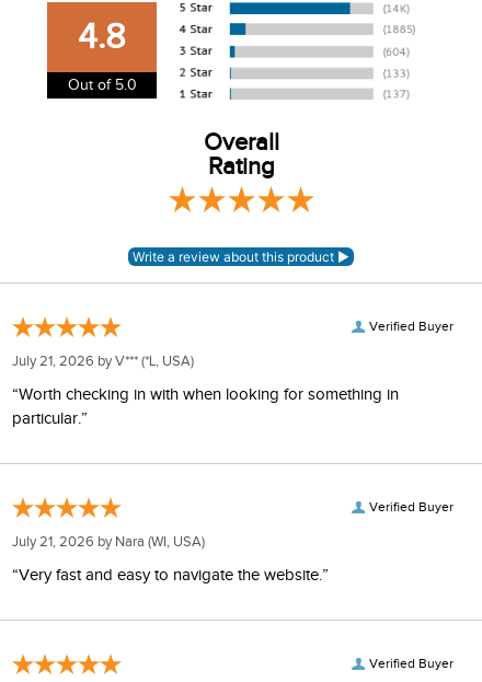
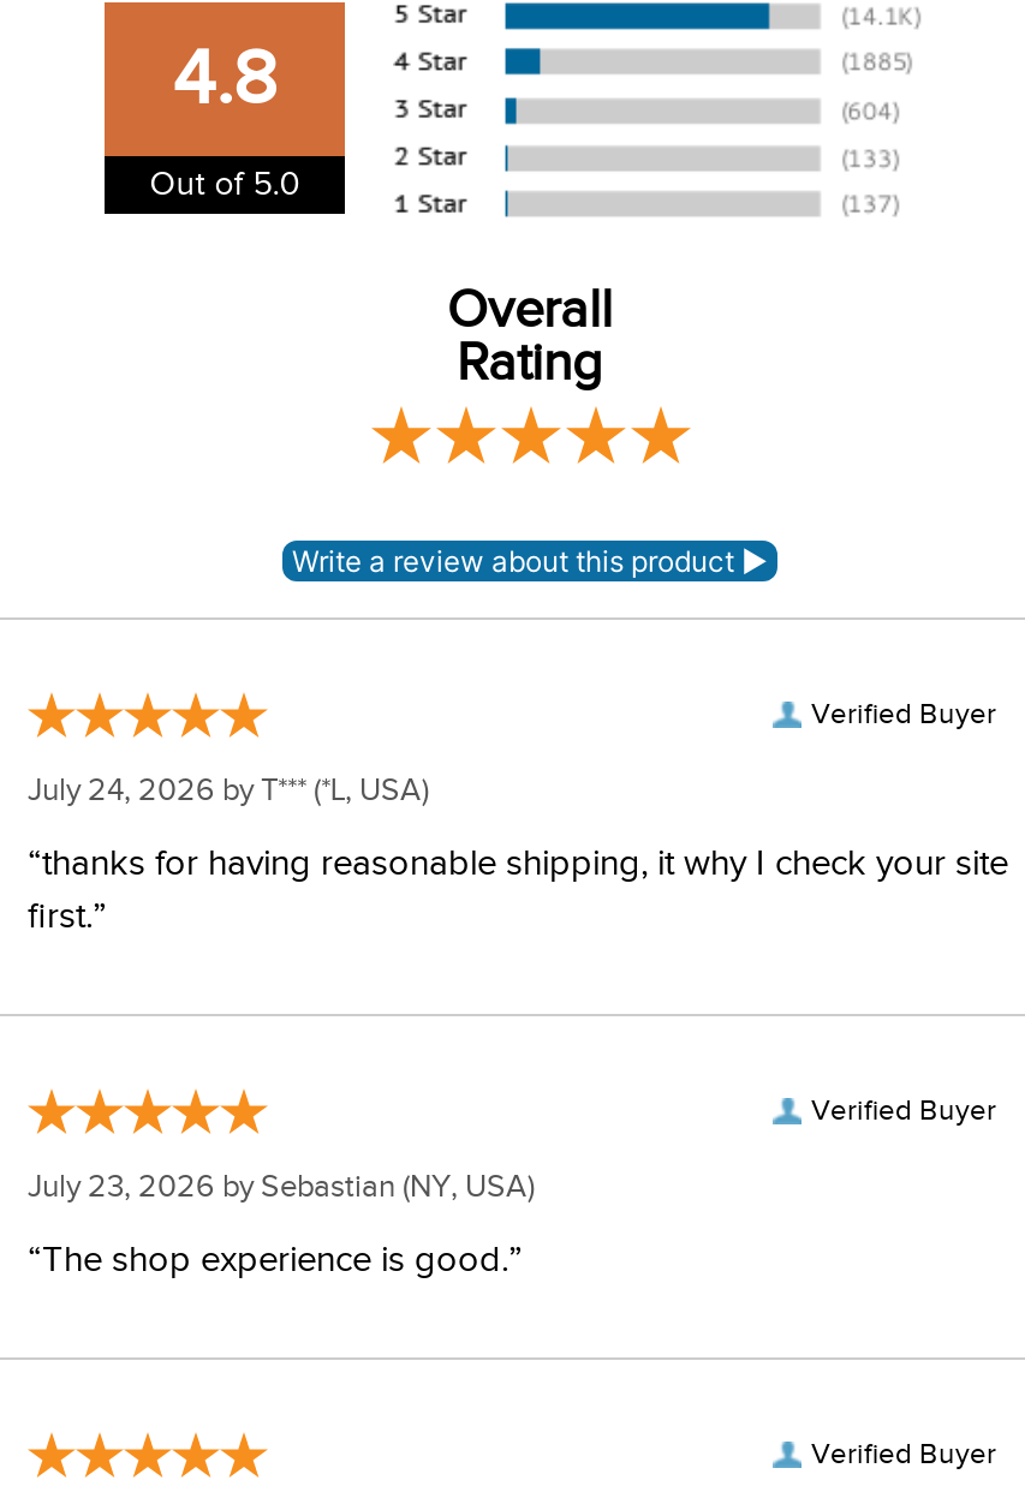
- July 21, 2026 by V*** (*L, USA)
+ July 24, 2026 by T*** (*L, USA)

- “Worth checking in with when looking for something in
- particular.”
+ “thanks for having reasonable shipping, it why I check your site
+ first.”

- July 21, 2026 by Nara (WI, USA)
+ July 23, 2026 by Sebastian (NY, USA)

- “Very fast and easy to navigate the website.”
+ “The shop experience is good.”
